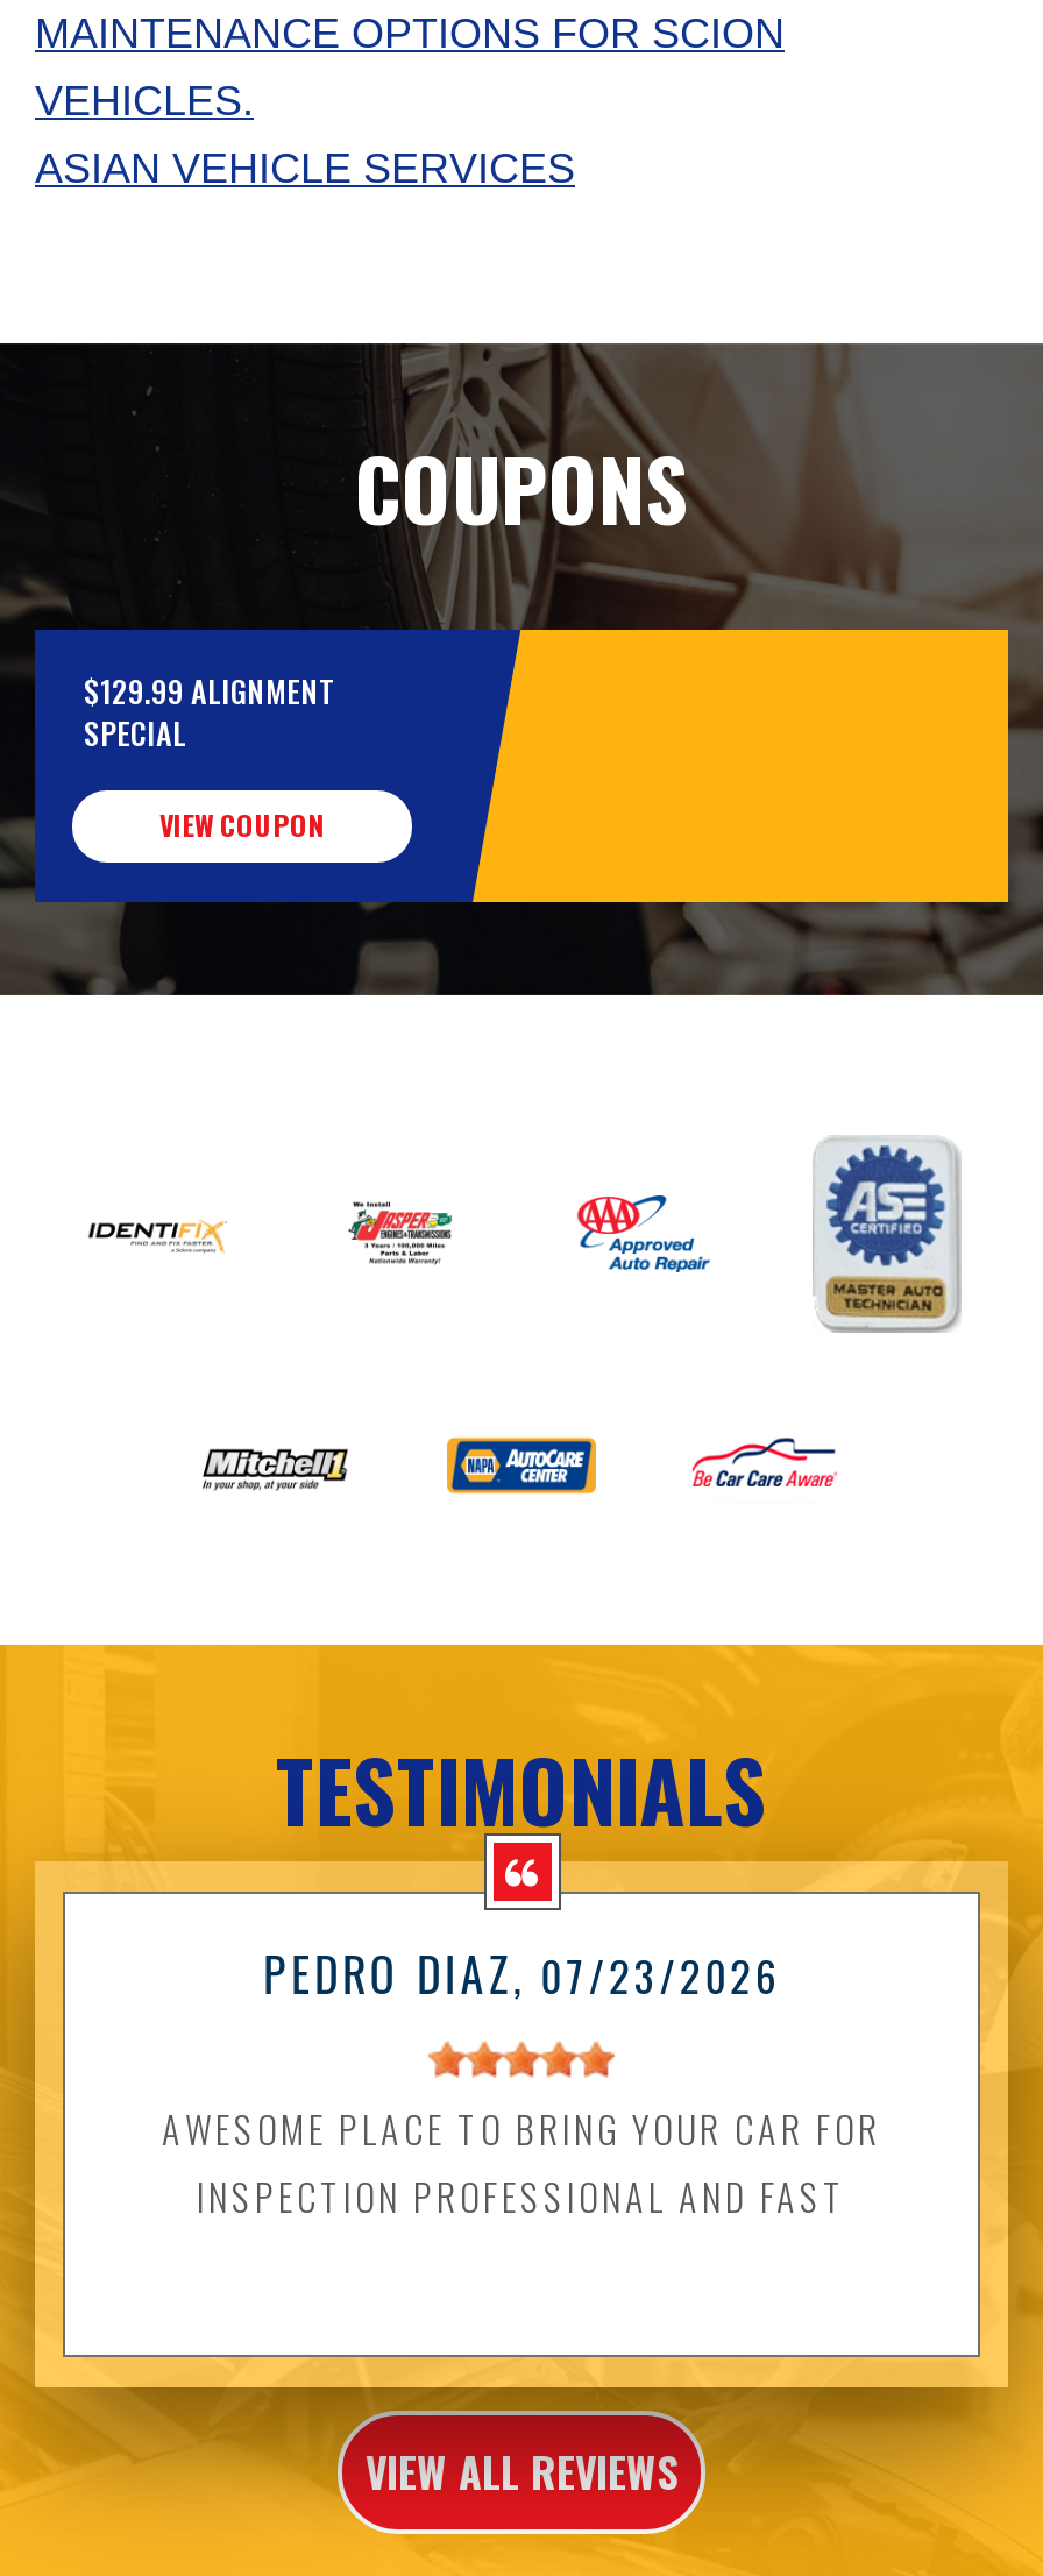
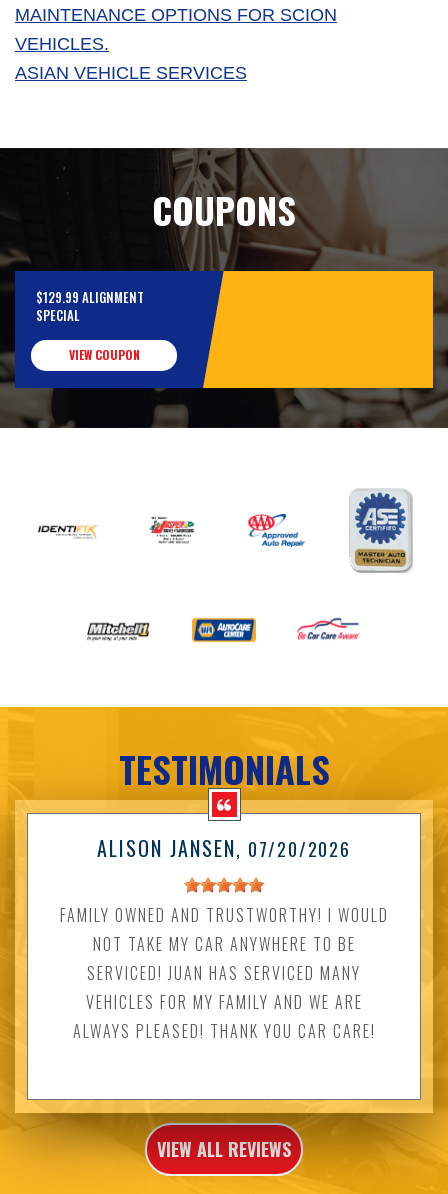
- PEDRO DIAZ, 07/23/2026
+ ALISON JANSEN, 07/20/2026

- AWESOME PLACE TO BRING YOUR CAR FOR
- INSPECTION PROFESSIONAL AND FAST
+ FAMILY OWNED AND TRUSTWORTHY! I WOULD
+ NOT TAKE MY CAR ANYWHERE TO BE
+ SERVICED! JUAN HAS SERVICED MANY
+ VEHICLES FOR MY FAMILY AND WE ARE
+ ALWAYS PLEASED! THANK YOU CAR CARE!
